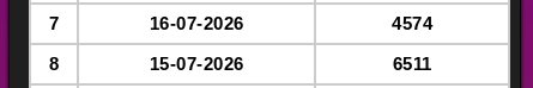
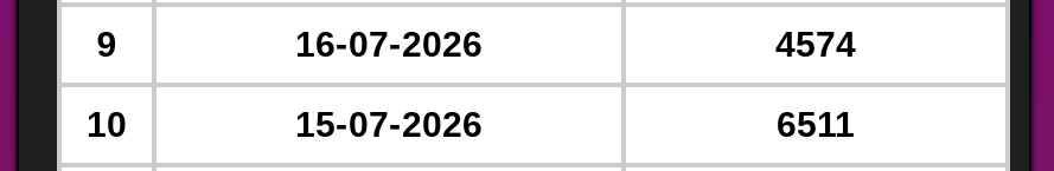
- 7
+ 9

- 8
+ 10
